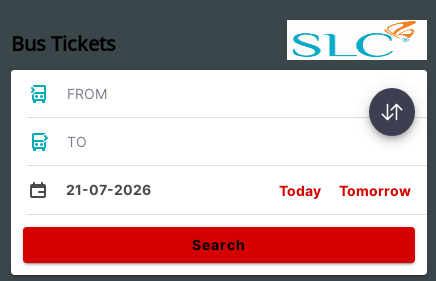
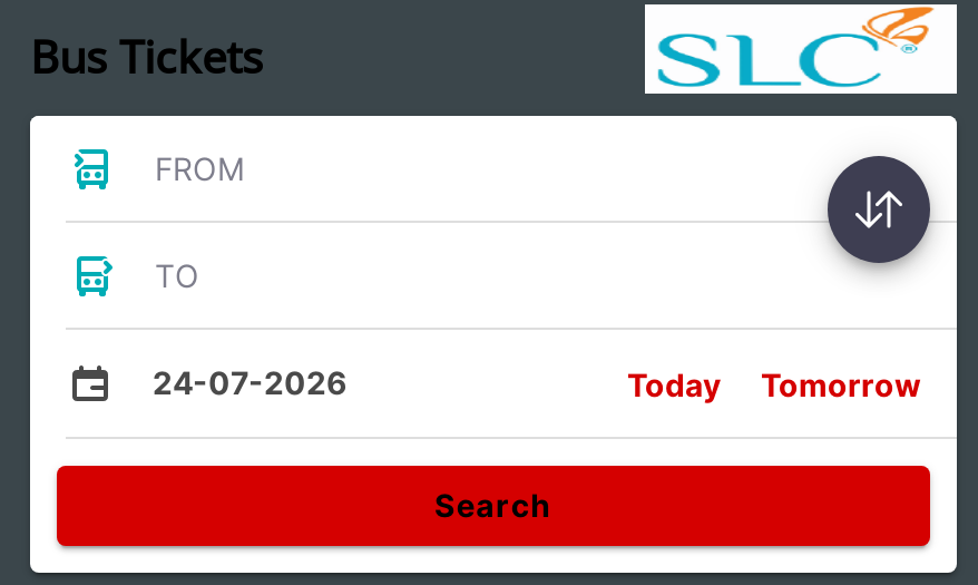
- 21-07-2026
+ 24-07-2026
